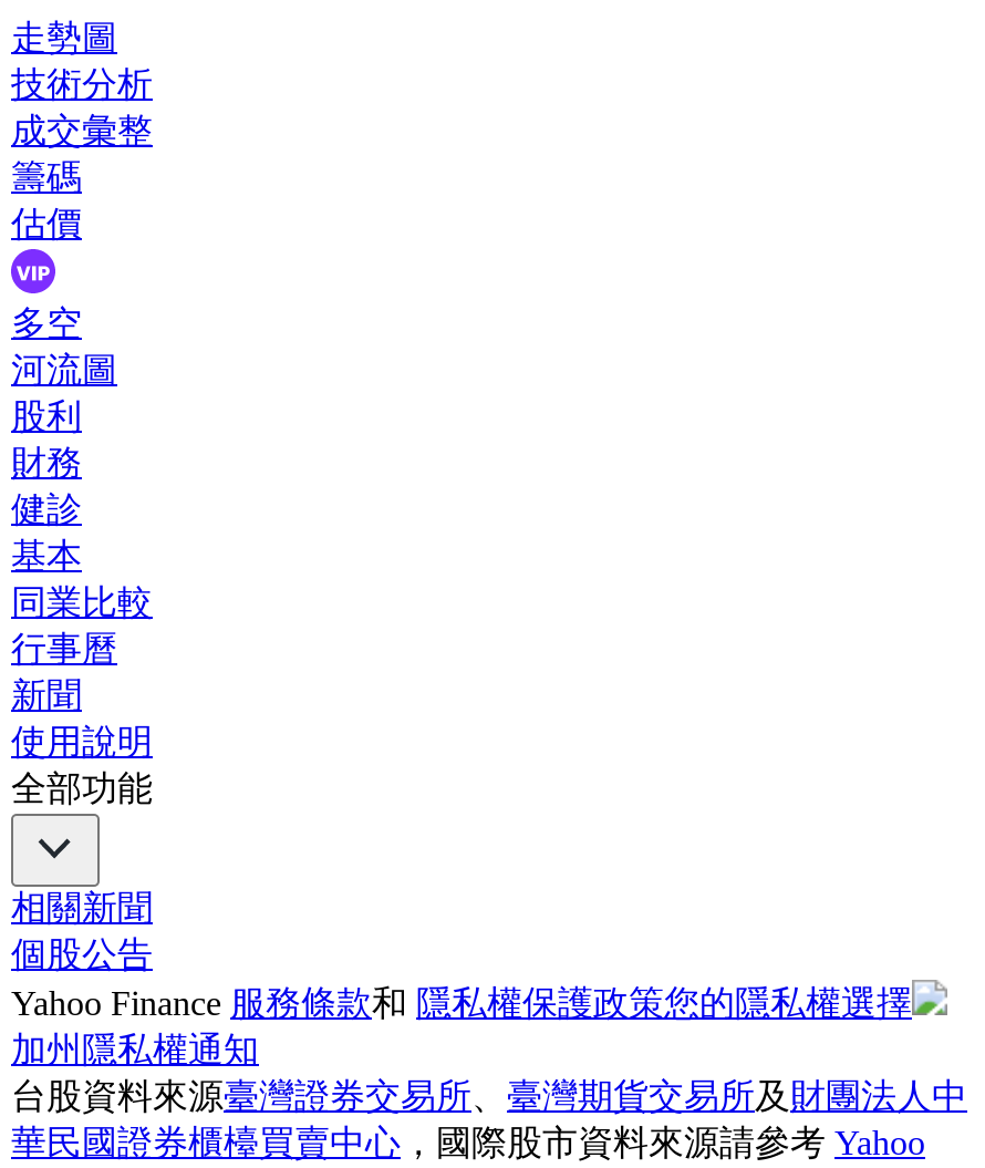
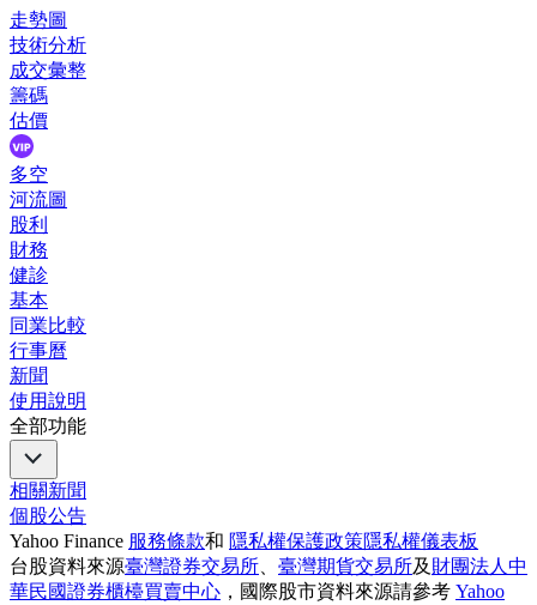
- Yahoo Finance 服務條款和隱私權保護政策您的隱私權選擇
- 加州隱私權通知
+ Yahoo Finance 服務條款和隱私權保護政策隱私權儀表板
